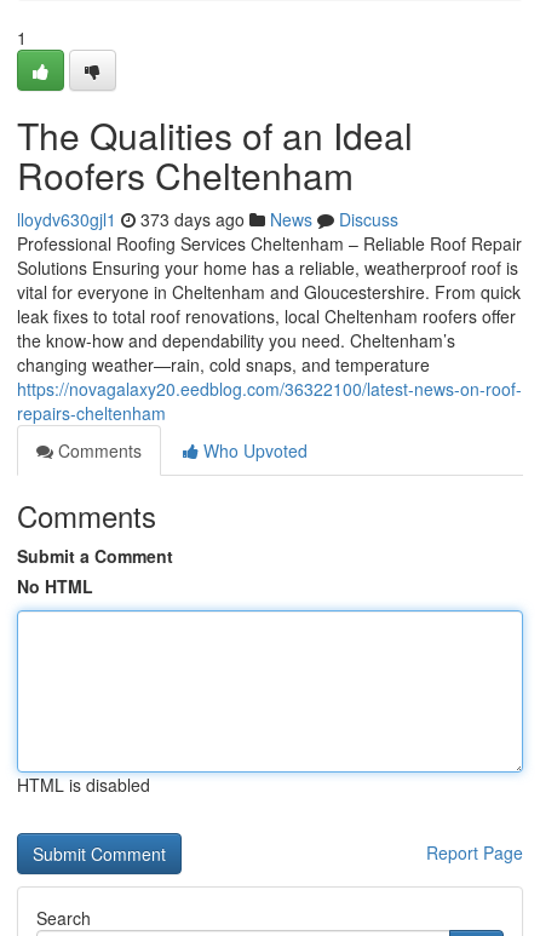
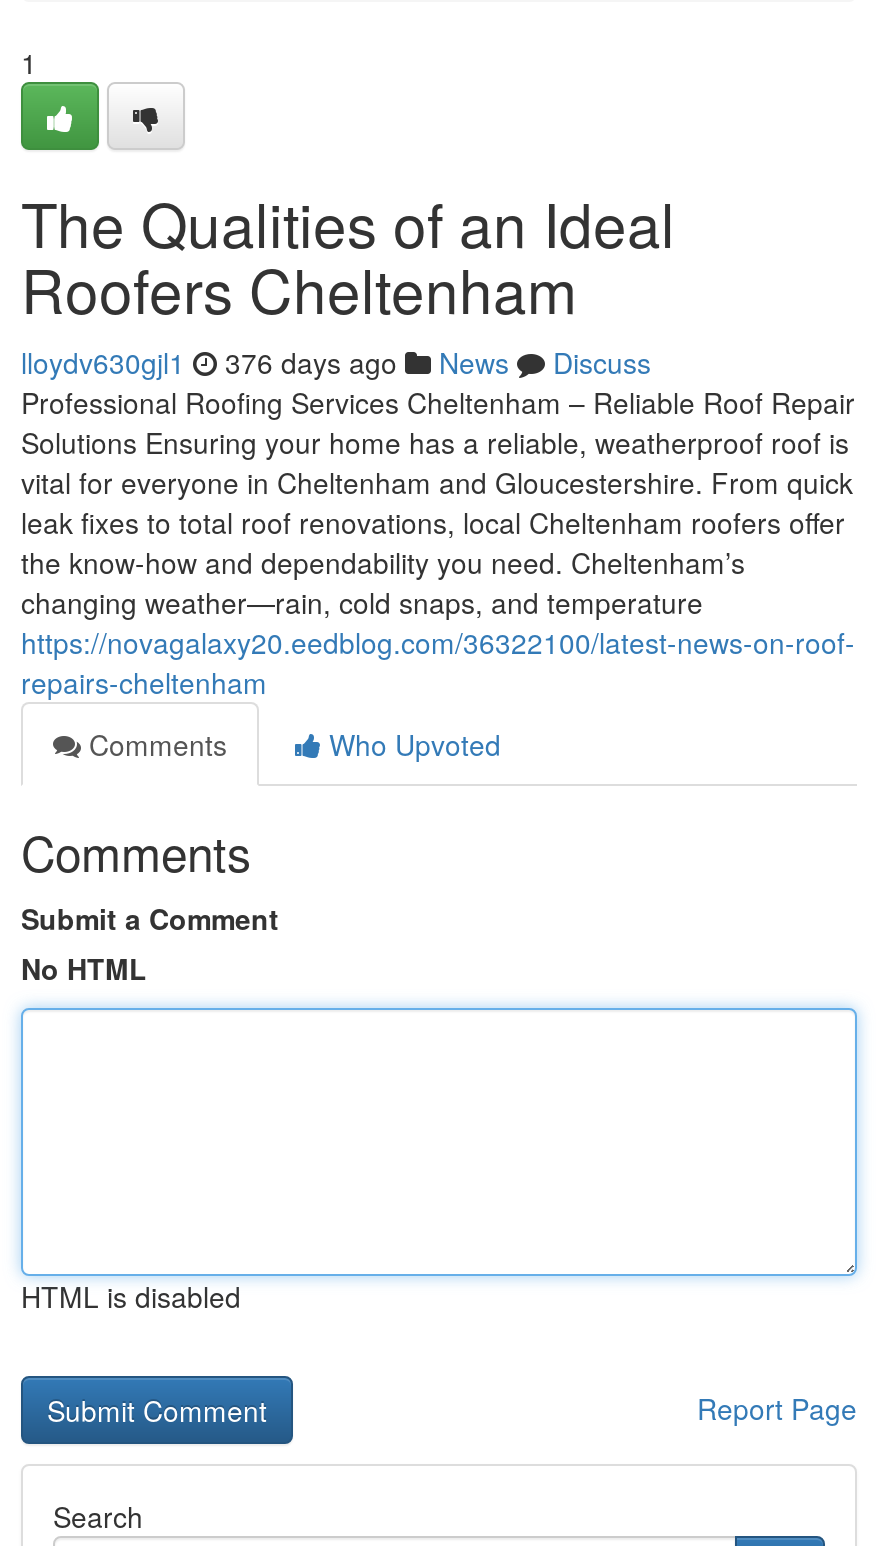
- lloydv630gjl1 373 days ago News Discuss
+ lloydv630gjl1 376 days ago News Discuss
